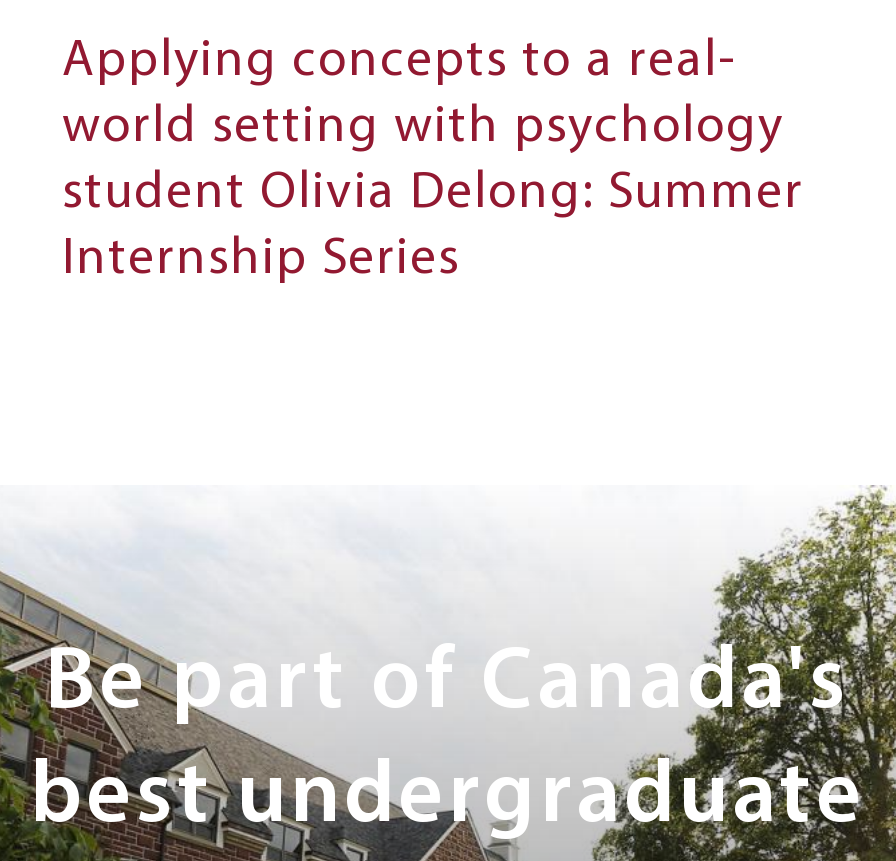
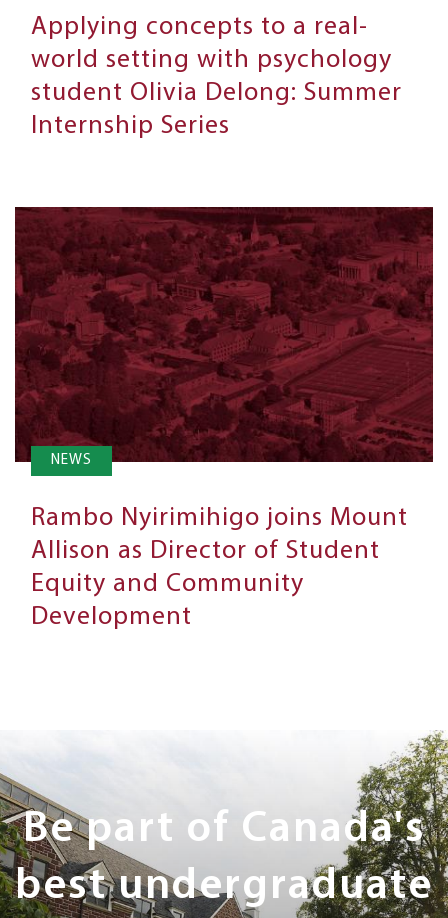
+ [image]
+ NEWS
+ Rambo Nyirimihigo joins Mount
+ Allison as Director of Student
+ Equity and Community
+ Development
